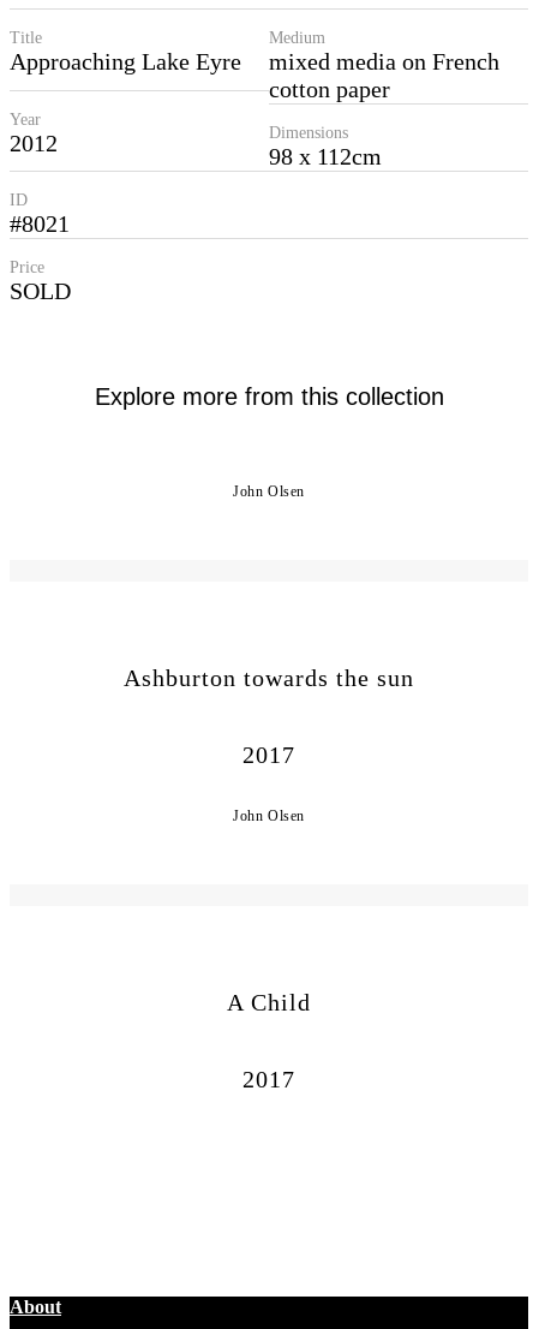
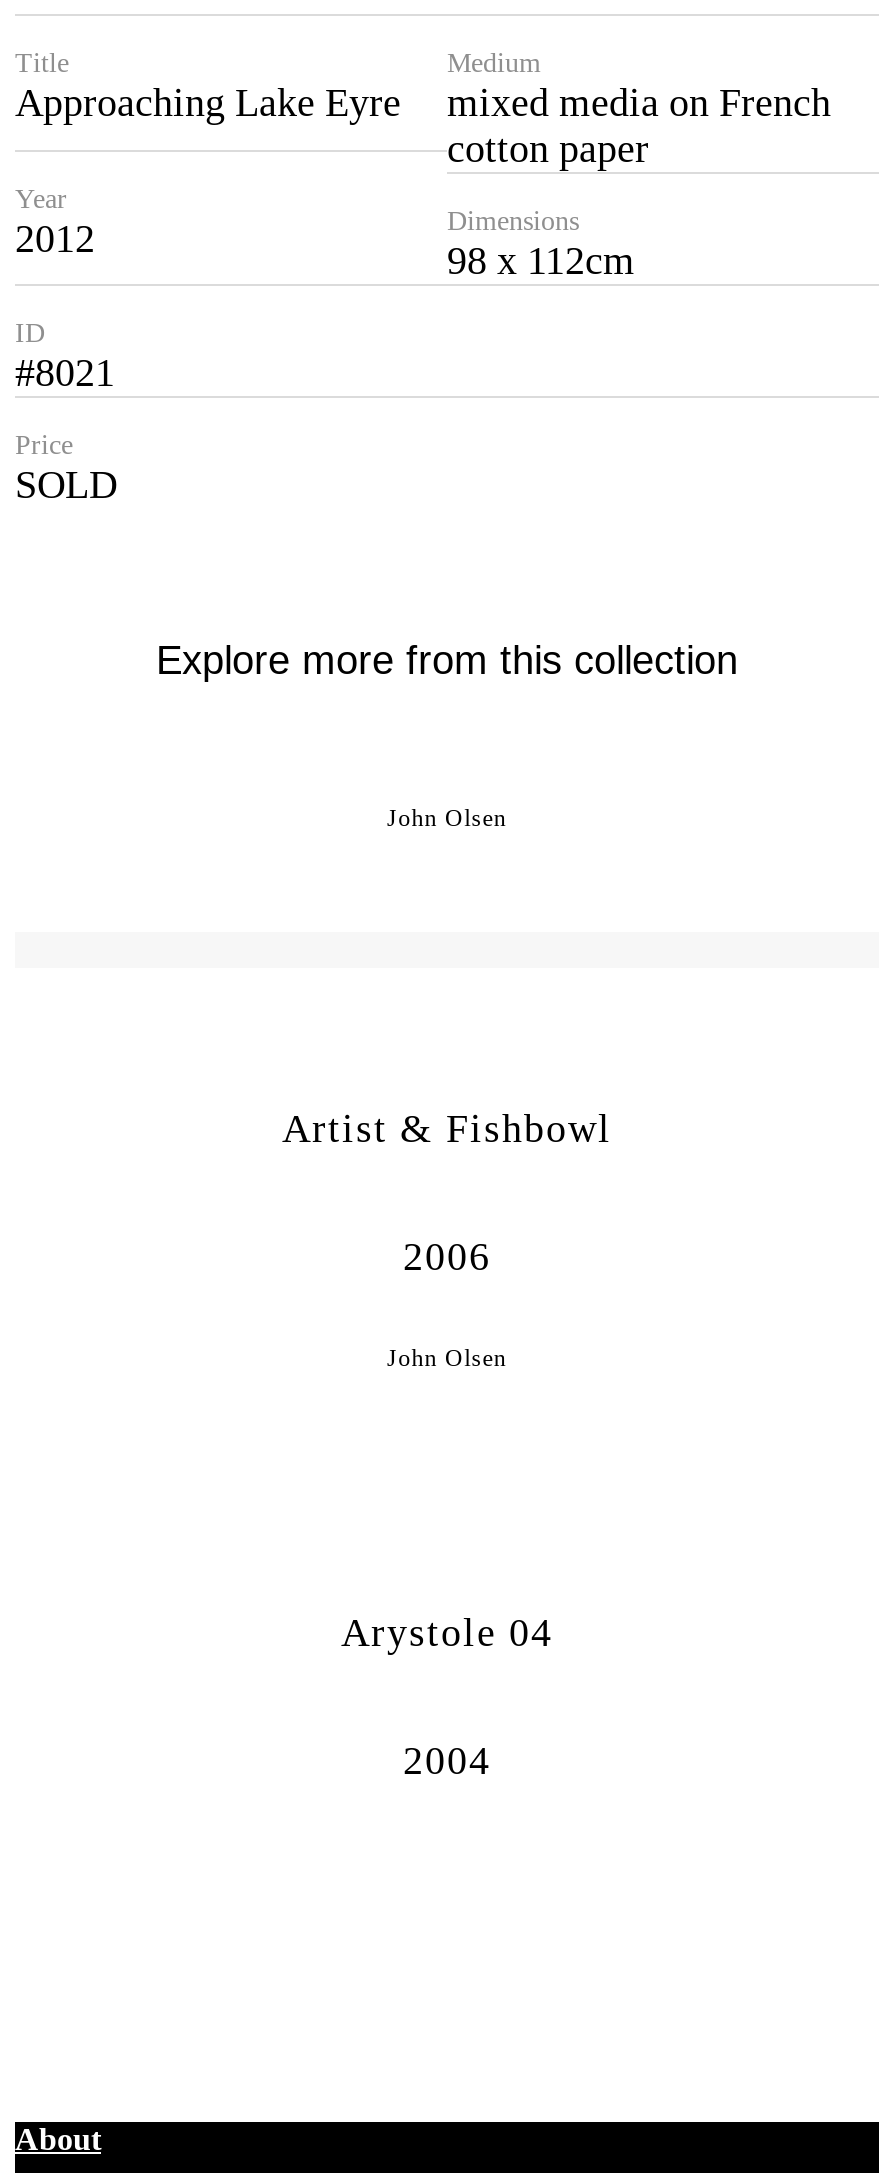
- Ashburton towards the sun
+ Artist & Fishbowl

- 2017
+ 2006

- A Child
+ Arystole 04

- 2017
+ 2004
